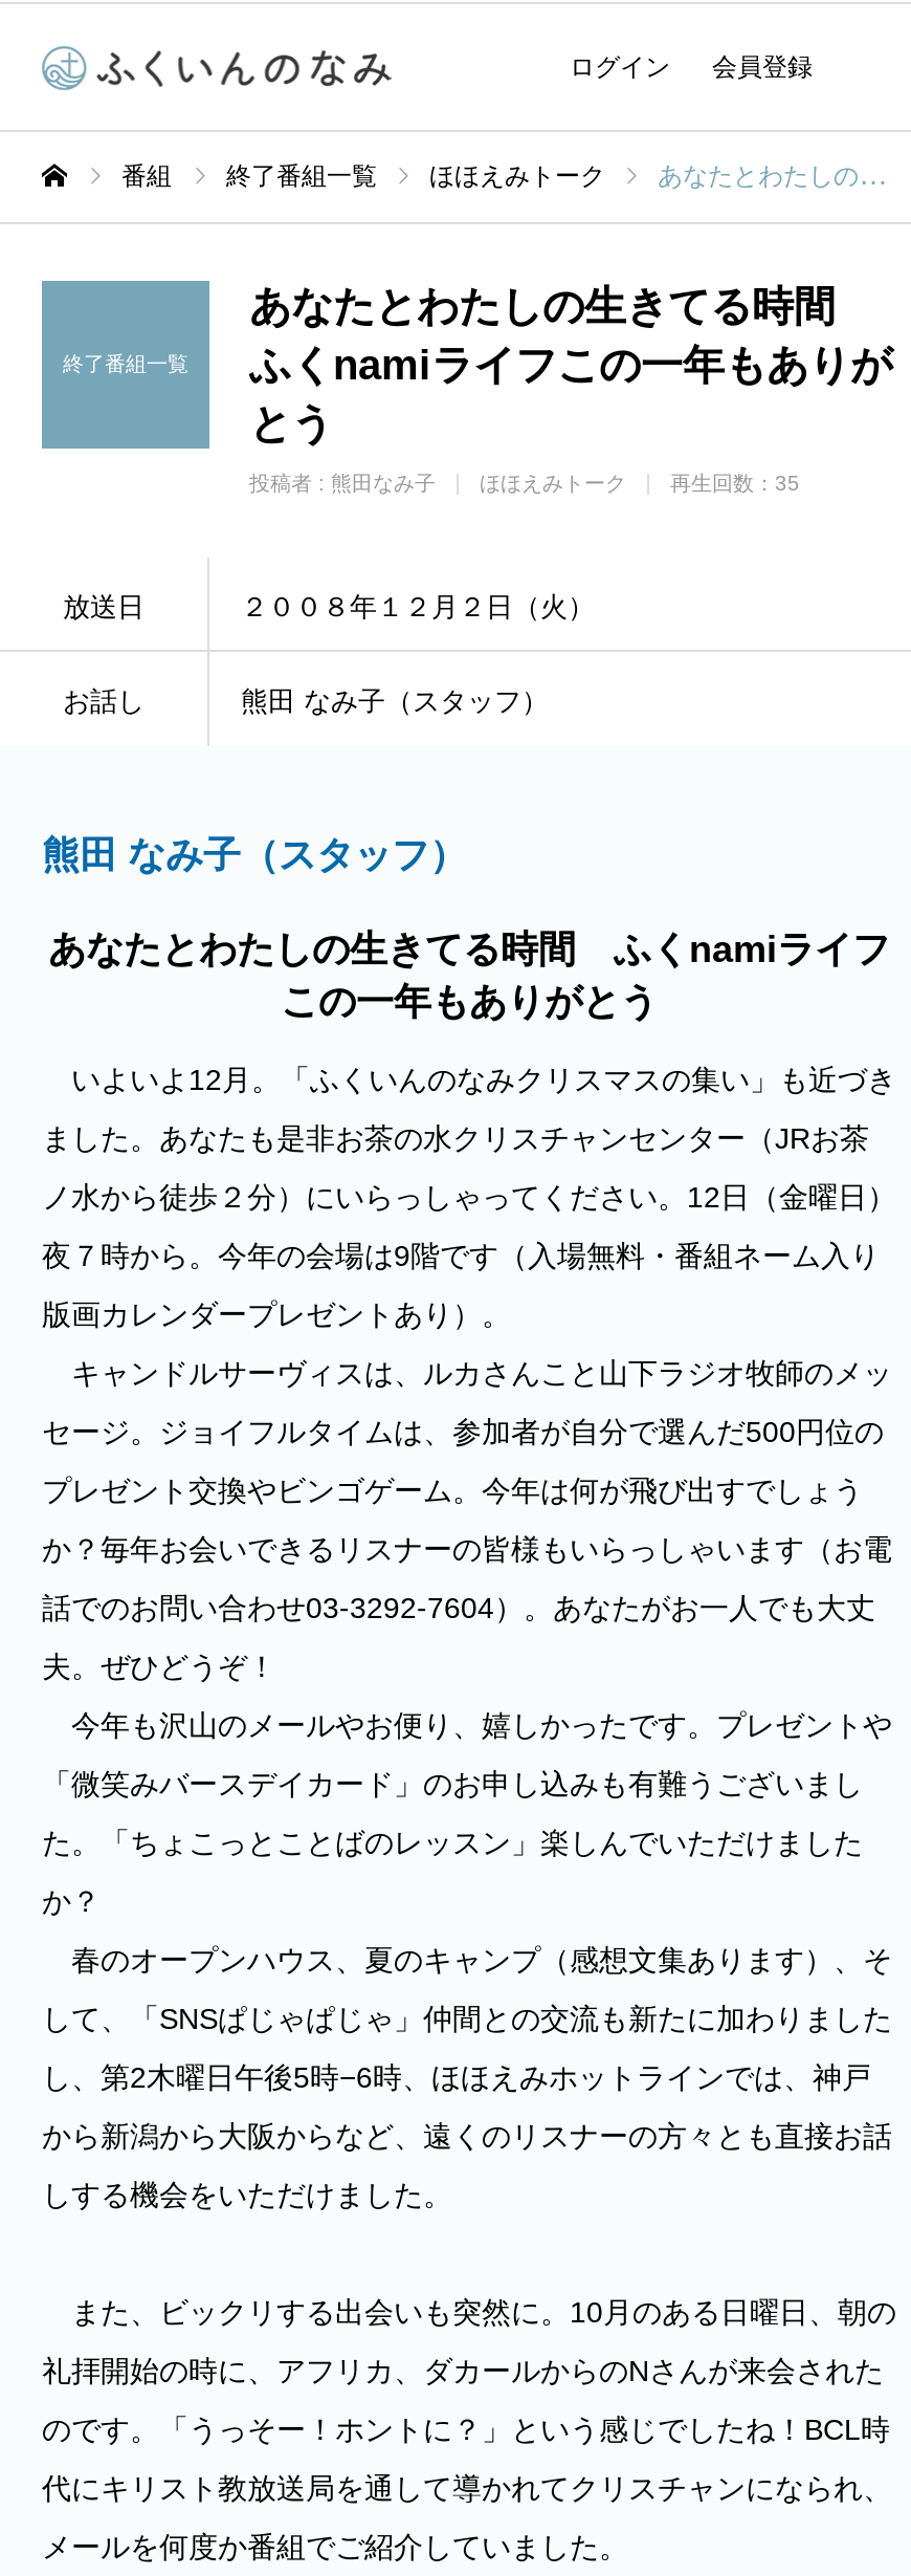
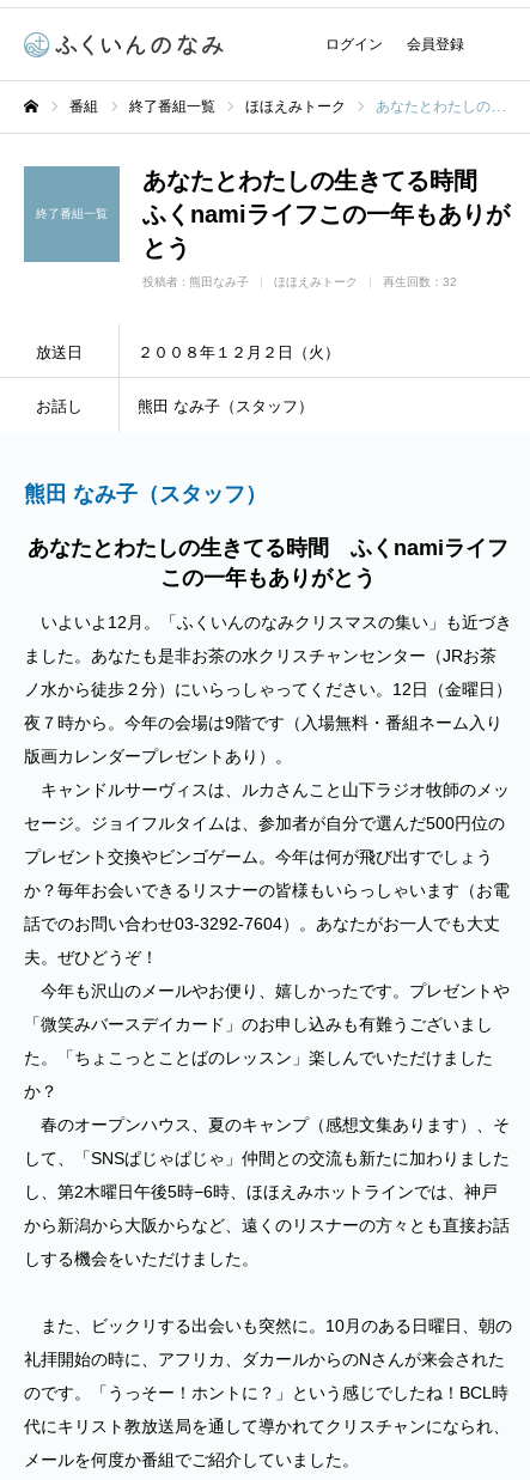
- 投稿者 :熊田なみ子 ほほえみトーク 再生回数：35
+ 投稿者 :熊田なみ子 ほほえみトーク 再生回数：32
